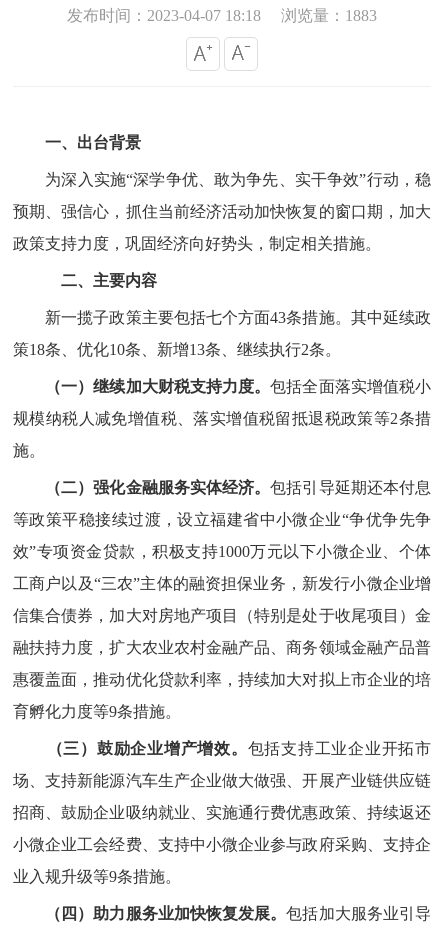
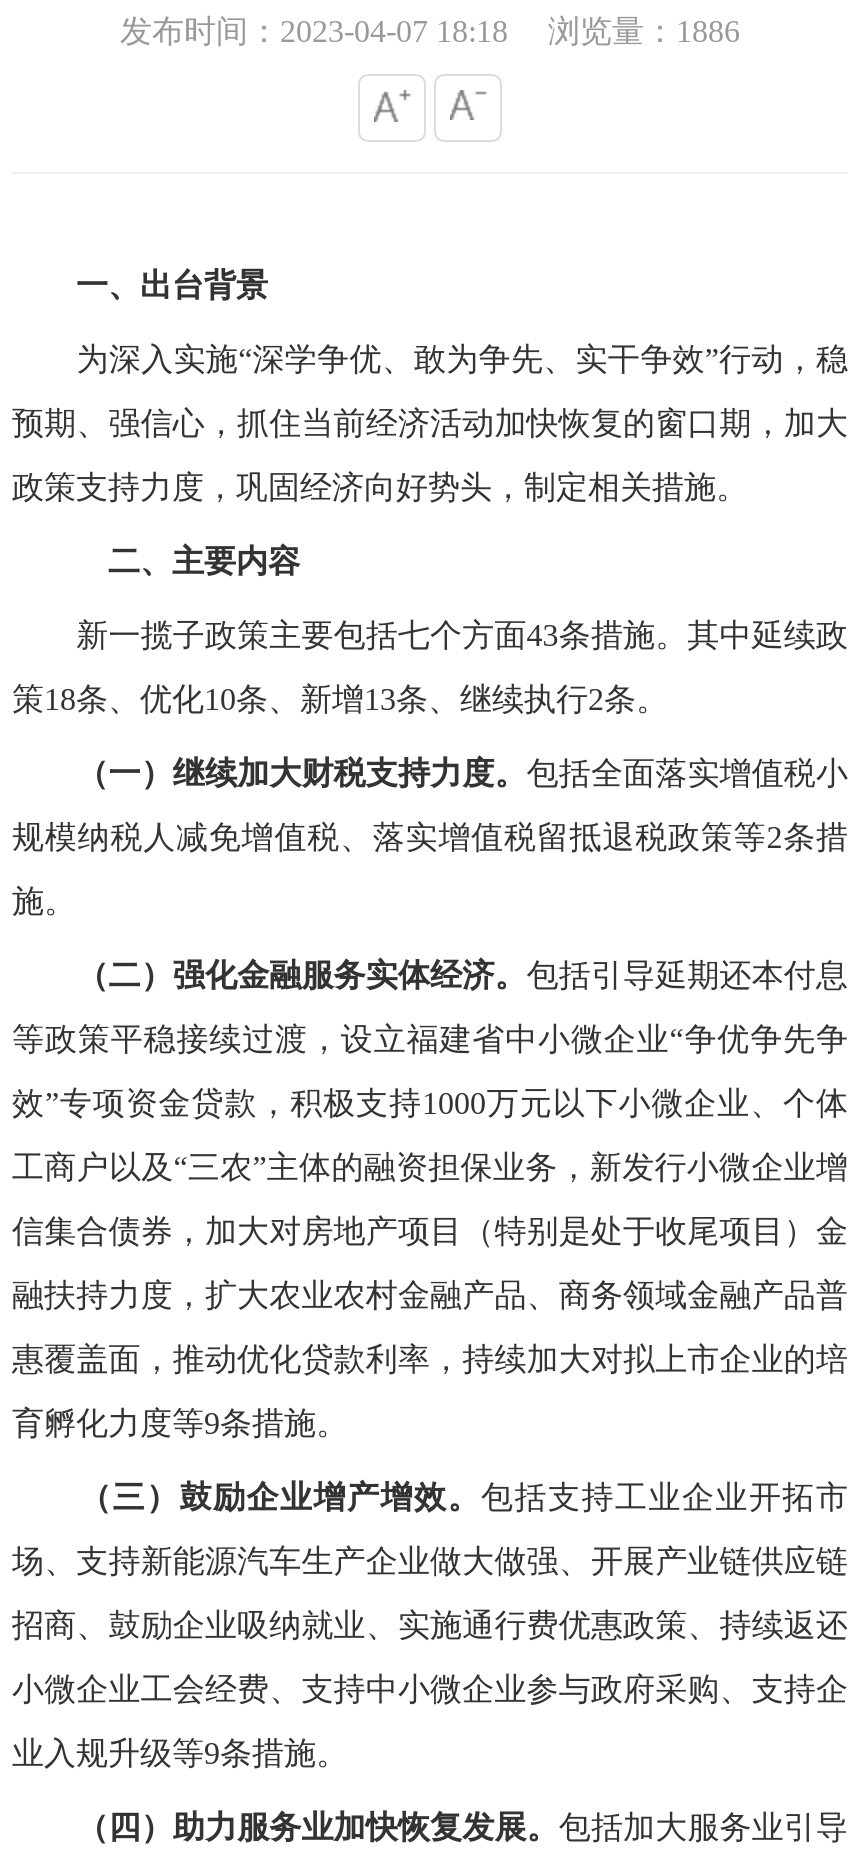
- 发布时间：2023-04-07 18:18 浏览量：1883
+ 发布时间：2023-04-07 18:18 浏览量：1886
